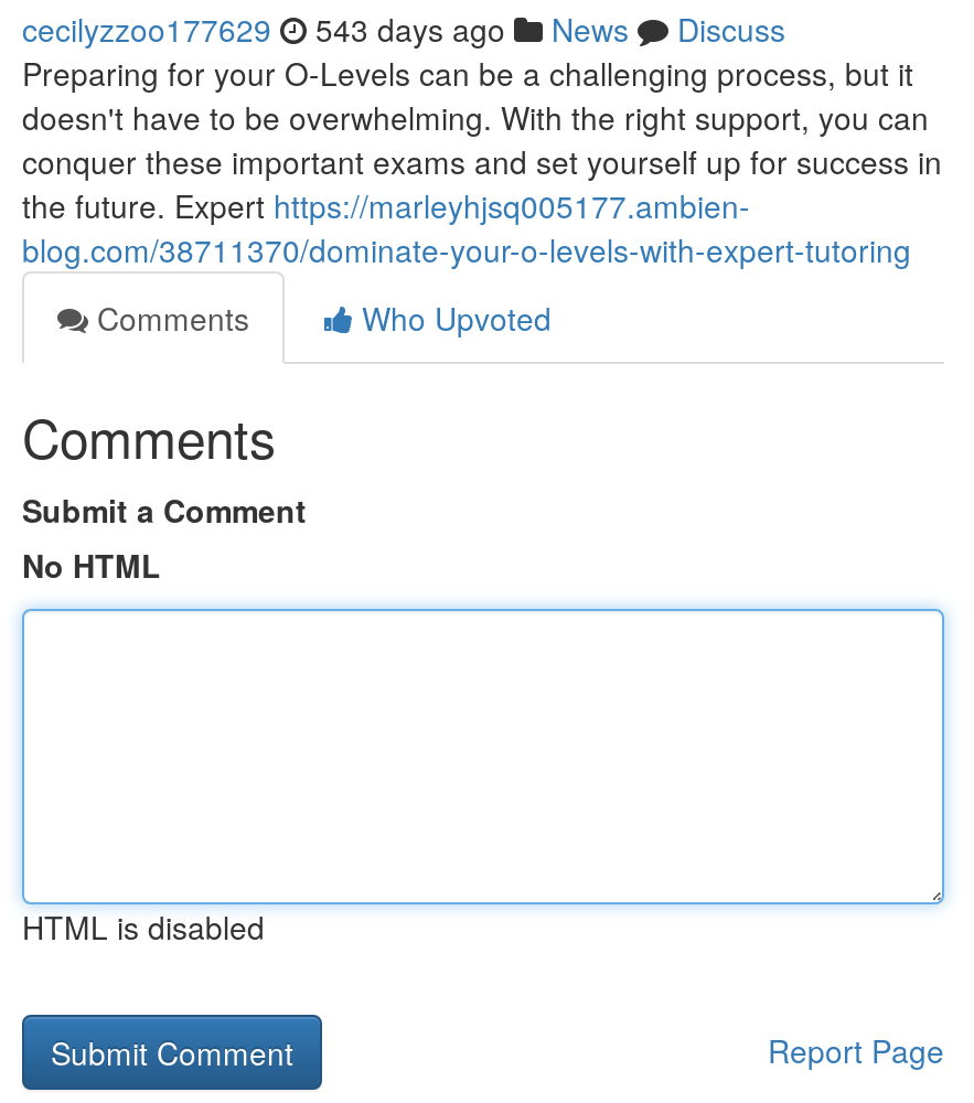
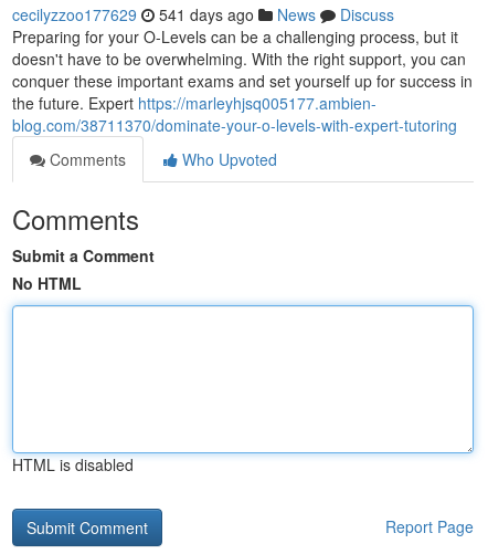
- cecilyzzoo177629 543 days ago News Discuss
+ cecilyzzoo177629 541 days ago News Discuss
